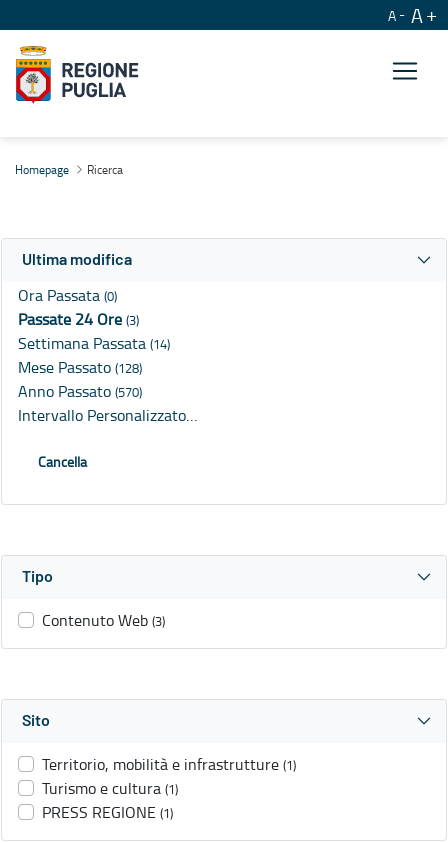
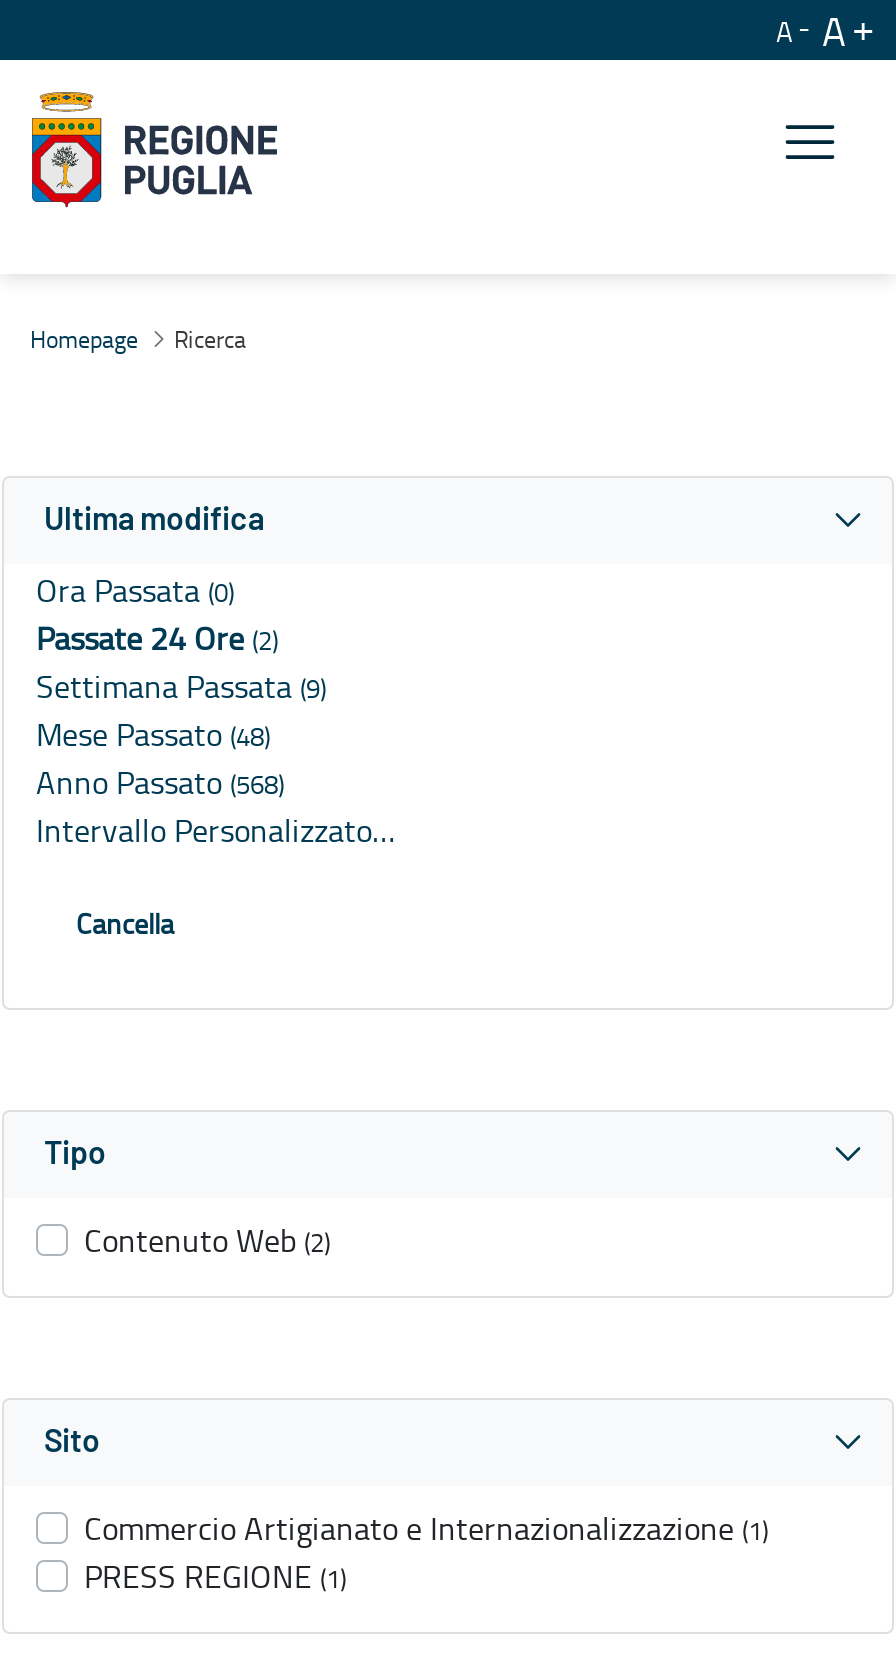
- Passate 24 Ore (3)
+ Passate 24 Ore (2)

- Settimana Passata (14)
+ Settimana Passata (9)

- Mese Passato (128)
+ Mese Passato (48)

- Anno Passato (570)
+ Anno Passato (568)

- Contenuto Web (3)
+ Contenuto Web (2)

- Territorio, mobilità e infrastrutture (1)
- Turismo e cultura (1)
+ Commercio Artigianato e Internazionalizzazione (1)
